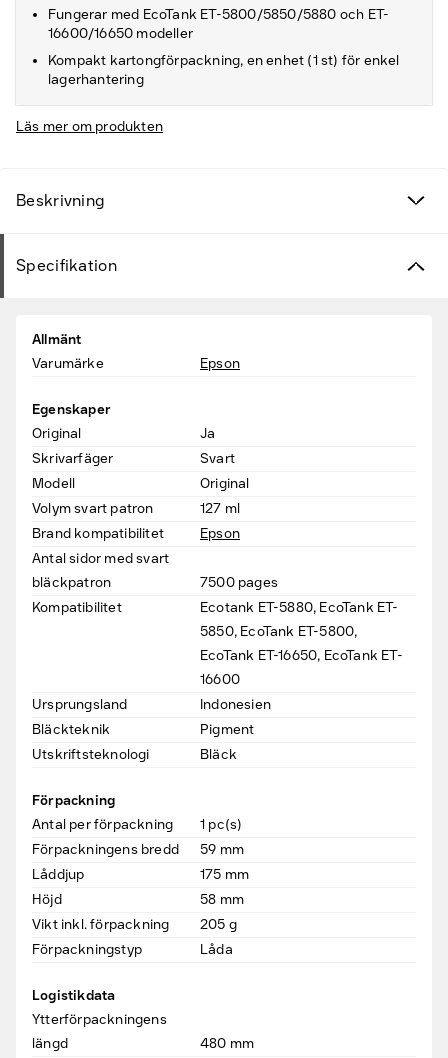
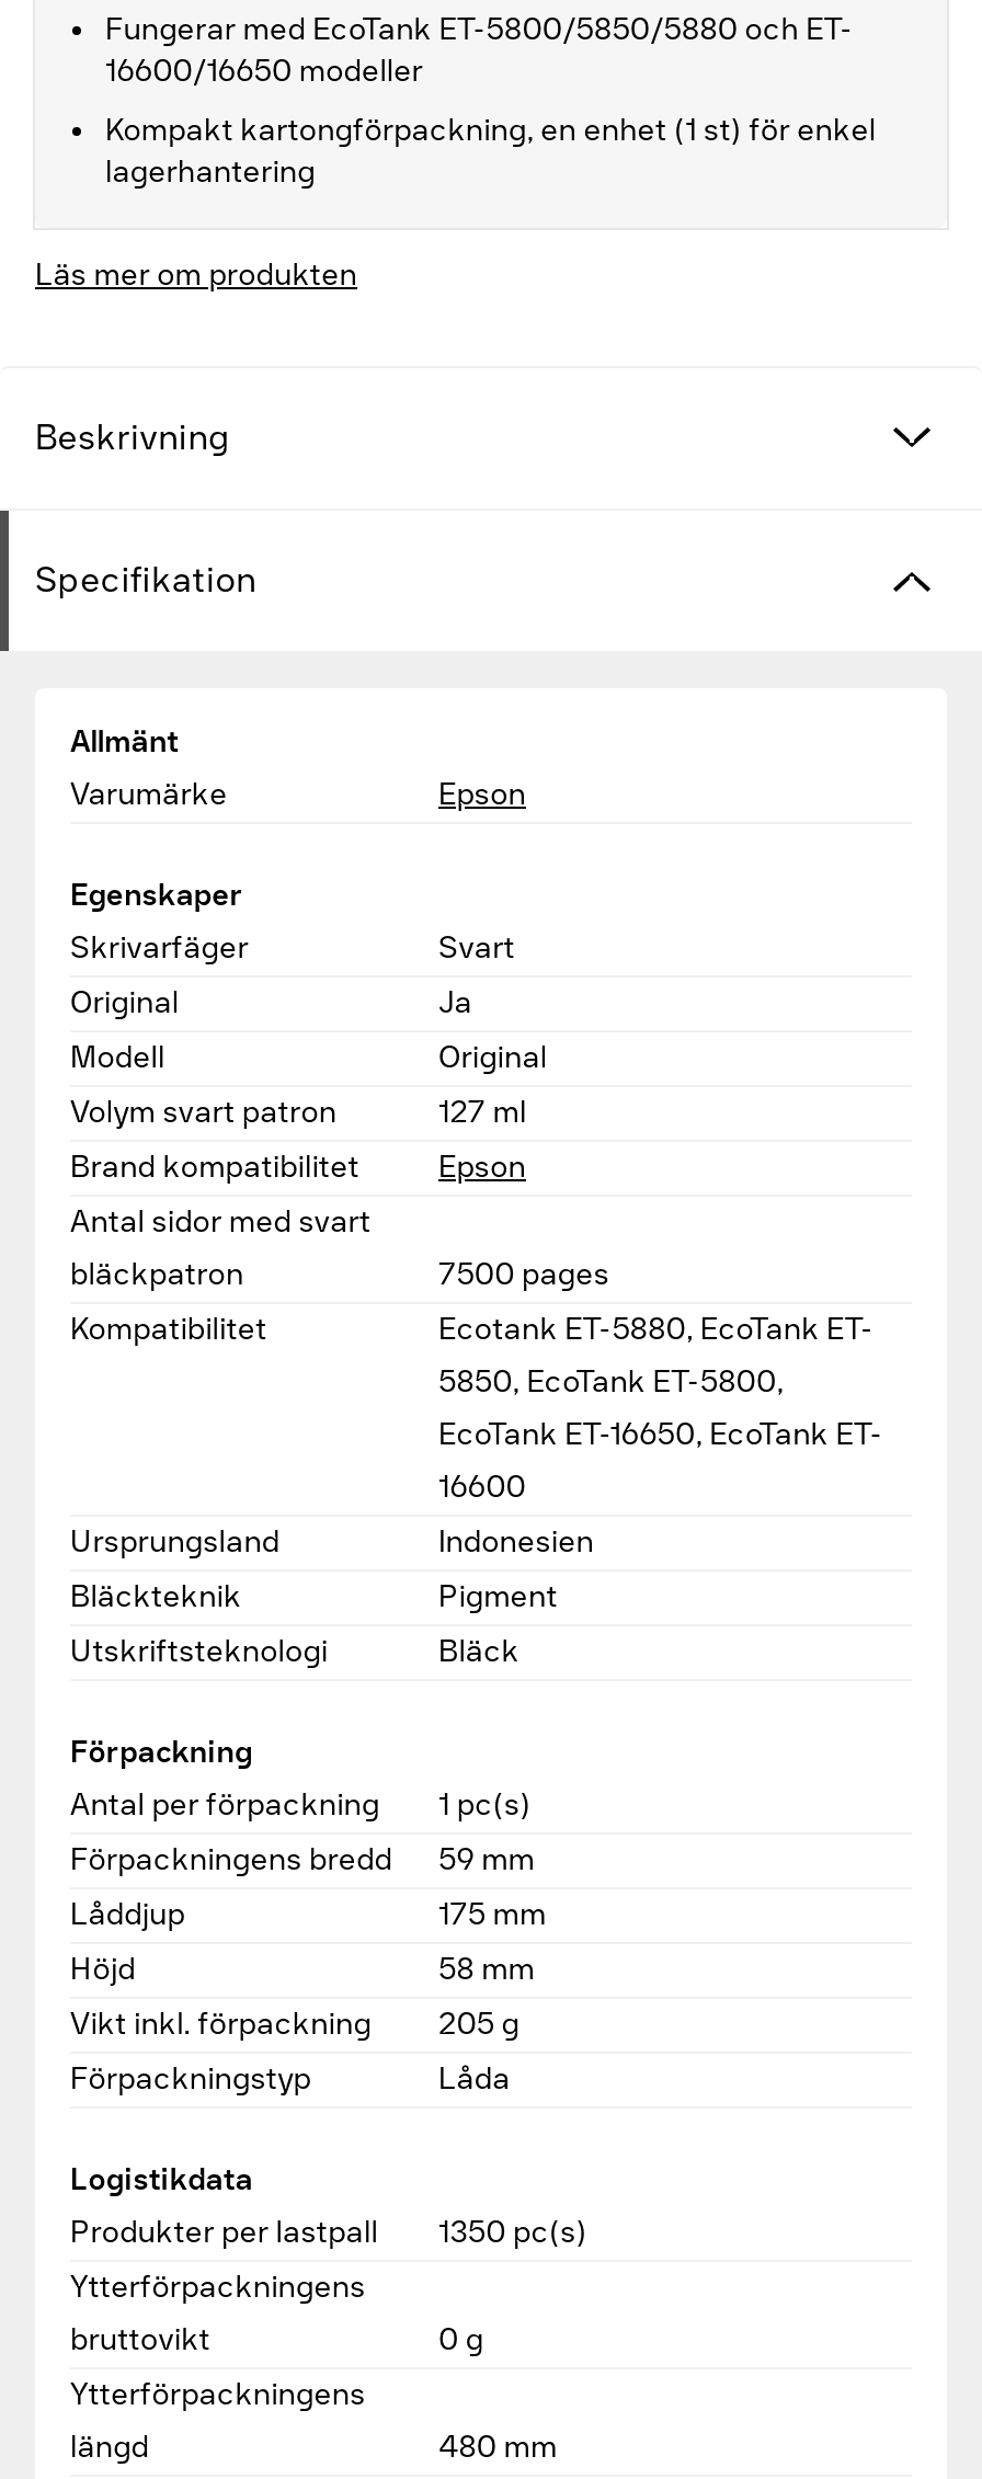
moved up: Skrivarfäger | Svart

+ Produkter per lastpall
+ 1350 pc(s)
+ Ytterförpackningens
+ bruttovikt
+ 0 g
